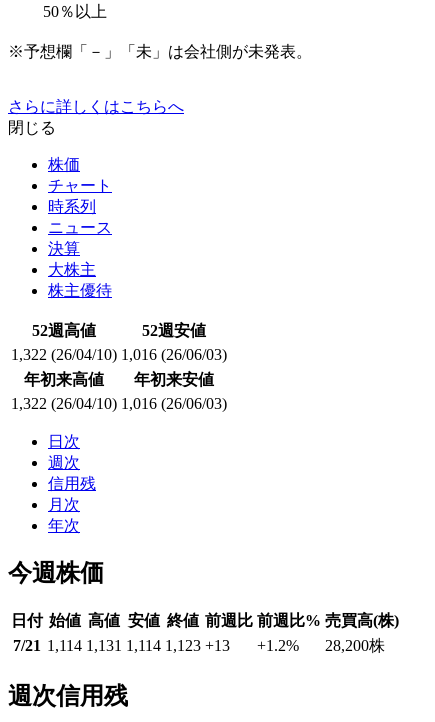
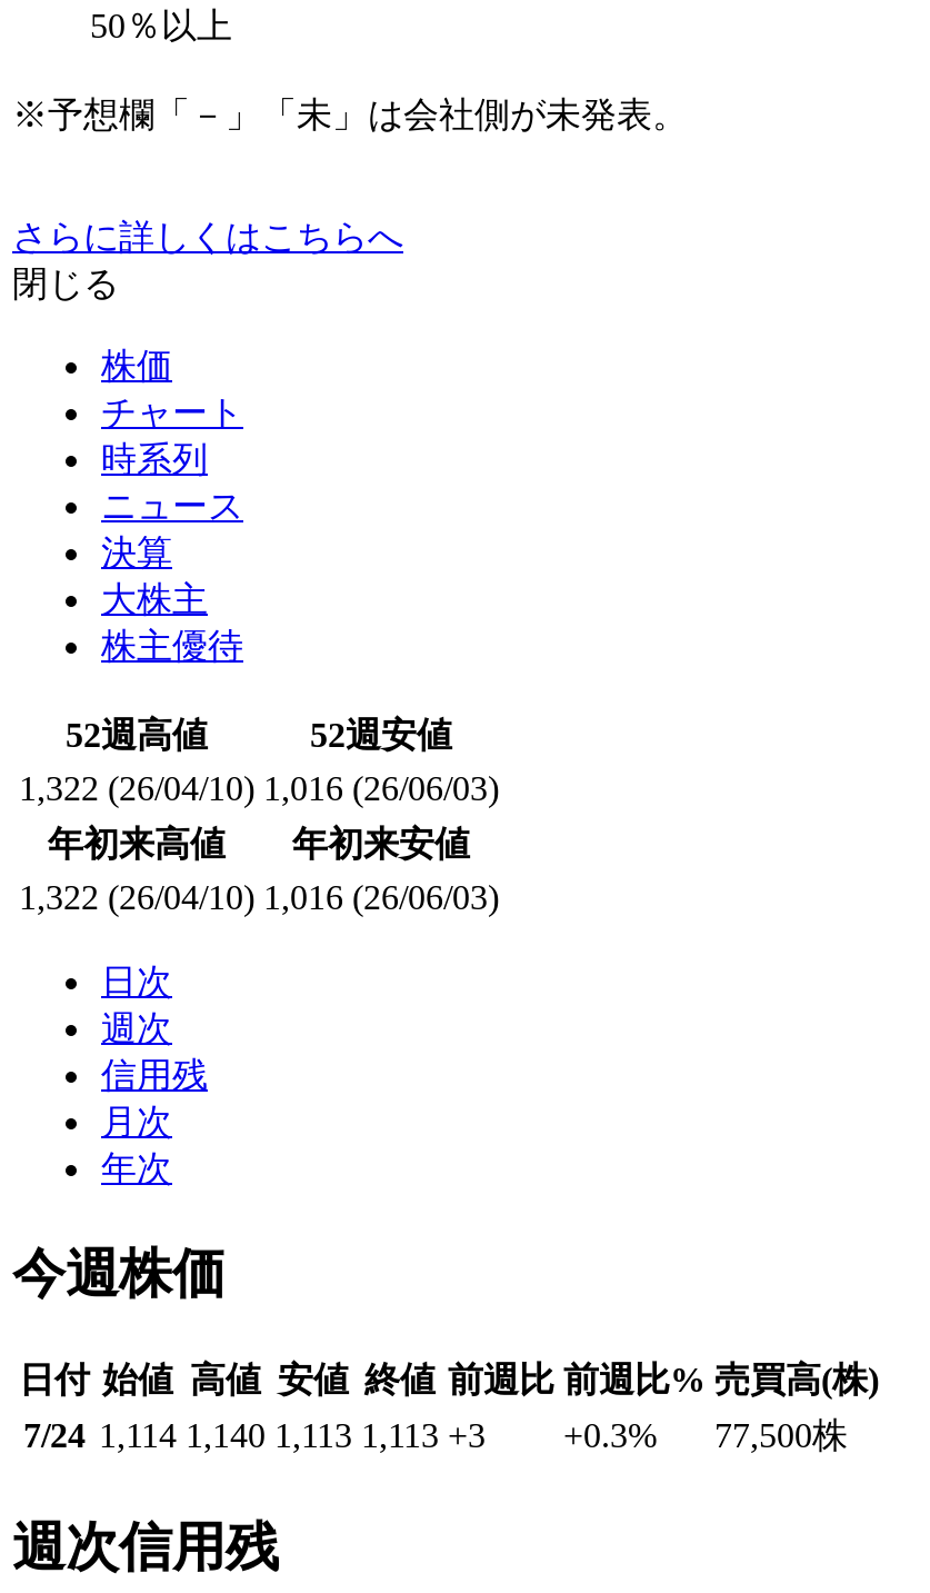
- 7/21 1,114 1,131 1,114 1,123 +13
+ 7/24 1,114 1,140 1,113 1,113 +3

- +1.2%
+ +0.3%

- 28,200株
+ 77,500株
